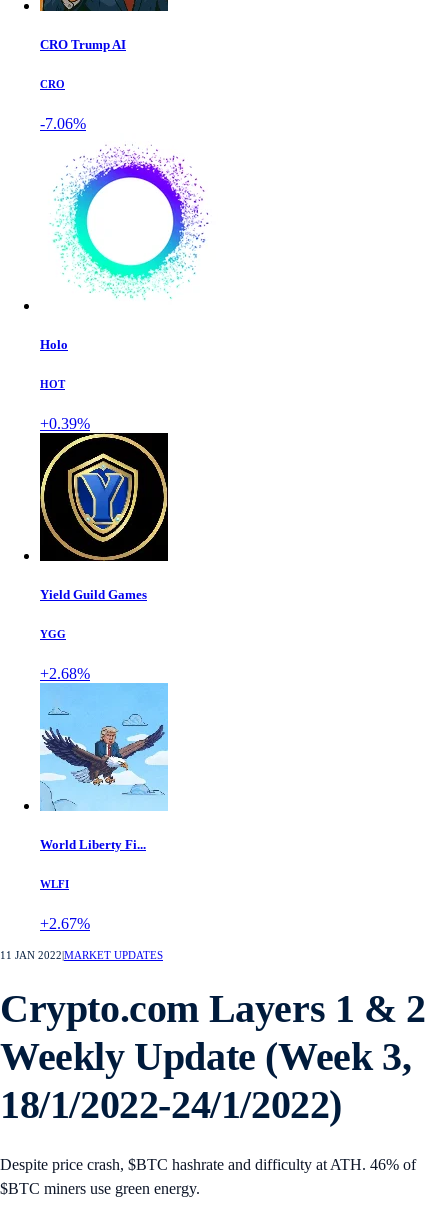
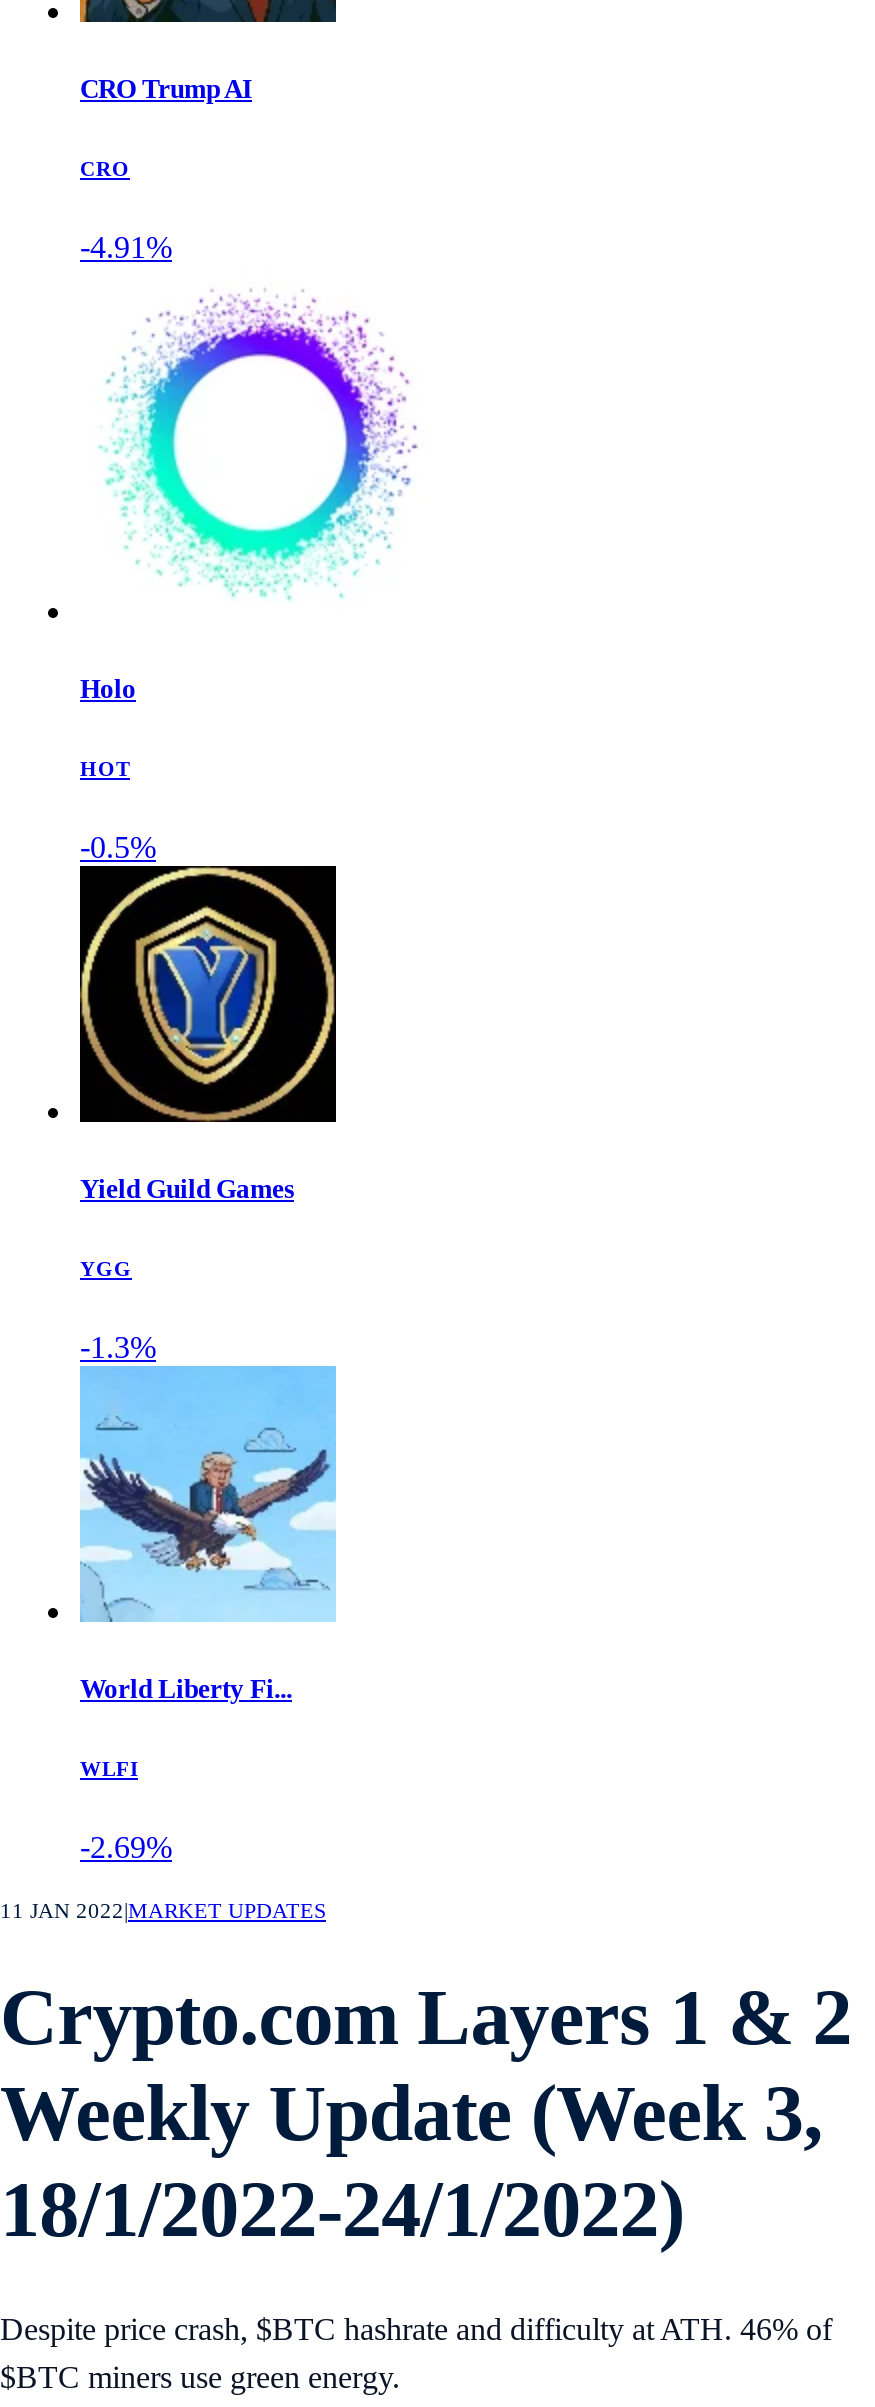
- -7.06%
+ -4.91%

- +0.39%
+ -0.5%

- +2.68%
+ -1.3%

- +2.67%
+ -2.69%
